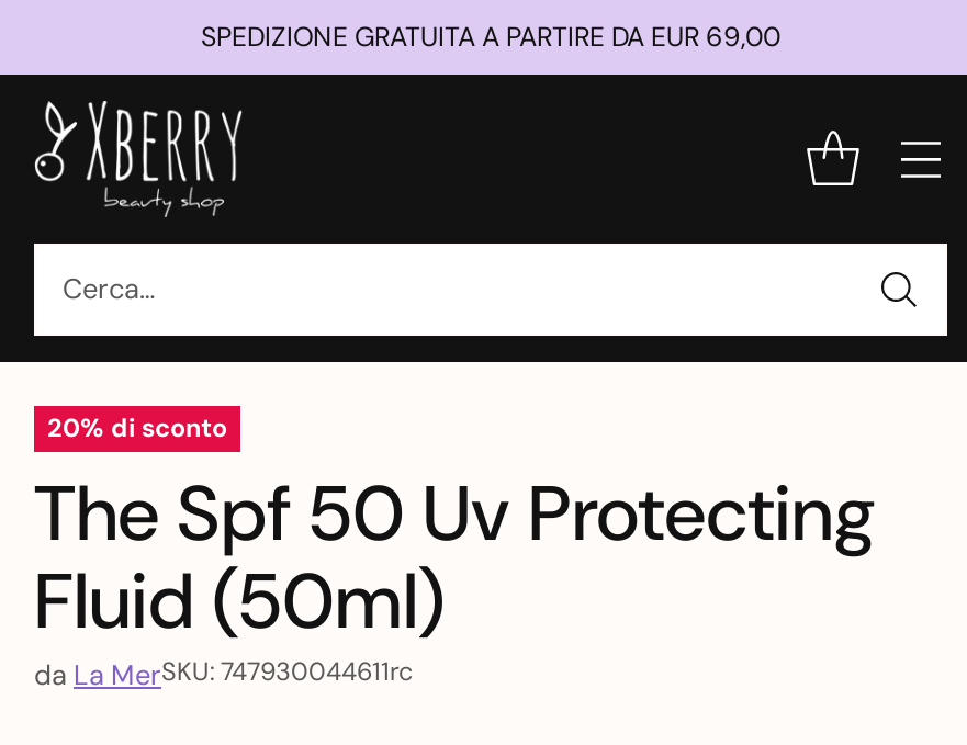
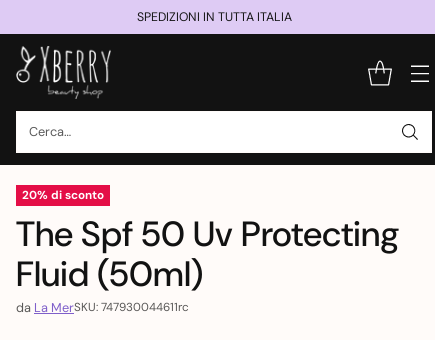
- SPEDIZIONE GRATUITA A PARTIRE DA EUR 69,00
+ SPEDIZIONI IN TUTTA ITALIA
